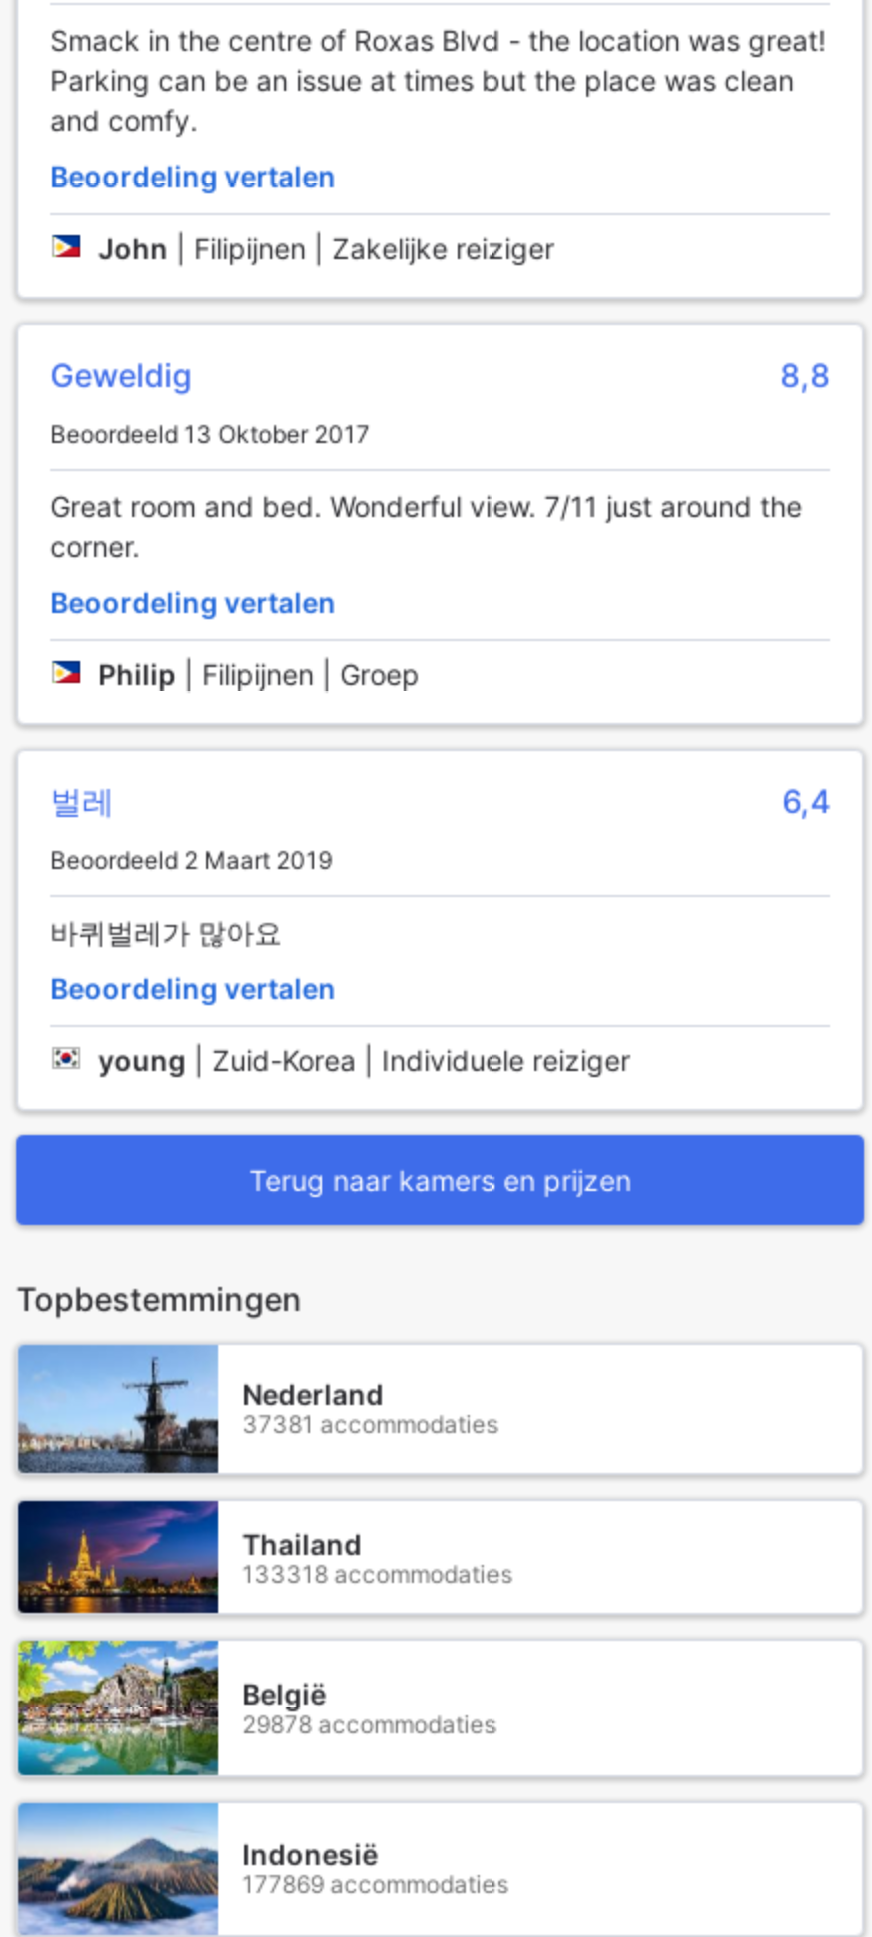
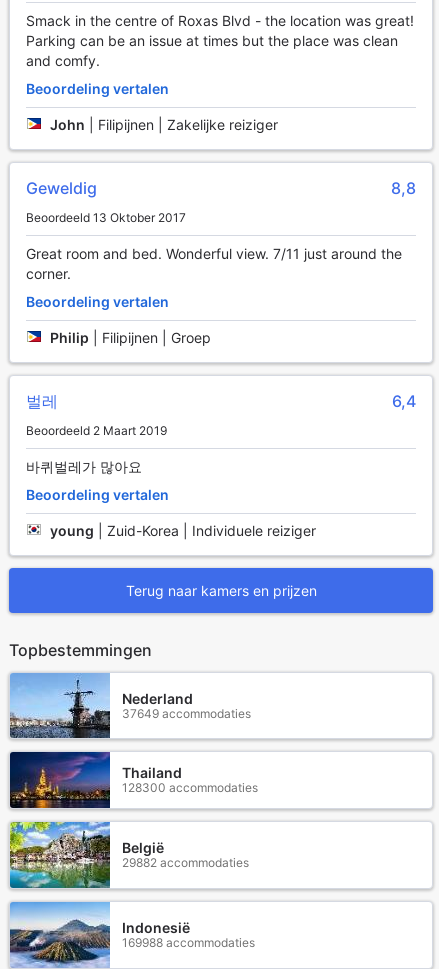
- 37381 accommodaties
+ 37649 accommodaties

- 133318 accommodaties
+ 128300 accommodaties

- 29878 accommodaties
+ 29882 accommodaties

- 177869 accommodaties
+ 169988 accommodaties
